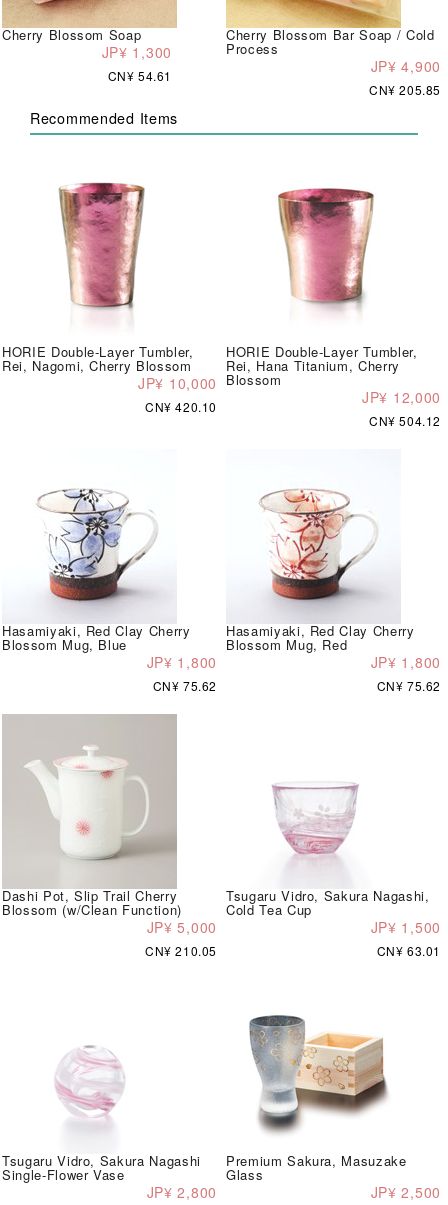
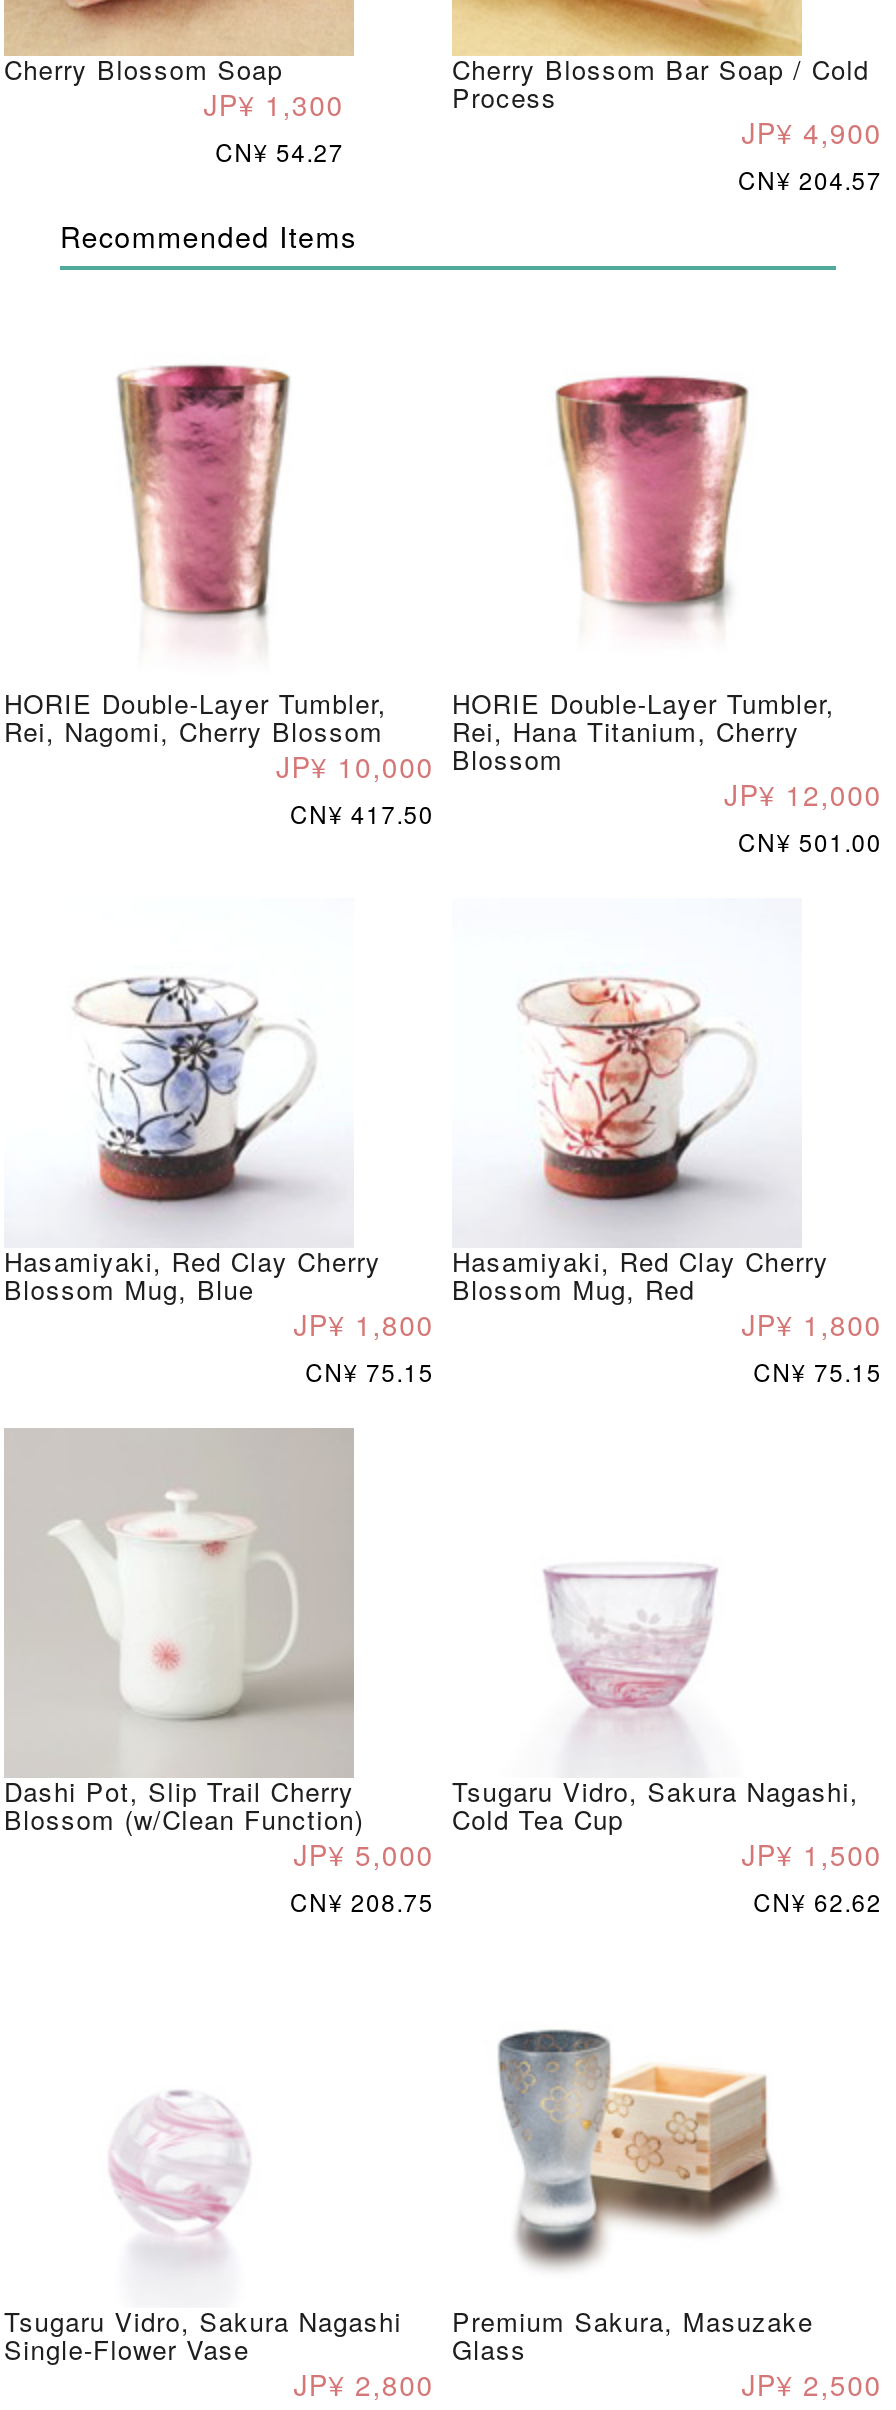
- CN¥ 54.61
+ CN¥ 54.27

- CN¥ 205.85
+ CN¥ 204.57

- CN¥ 420.10
+ CN¥ 417.50

- CN¥ 504.12
+ CN¥ 501.00

- CN¥ 75.62
+ CN¥ 75.15

- CN¥ 75.62
+ CN¥ 75.15

- CN¥ 210.05
+ CN¥ 208.75

- CN¥ 63.01
+ CN¥ 62.62
